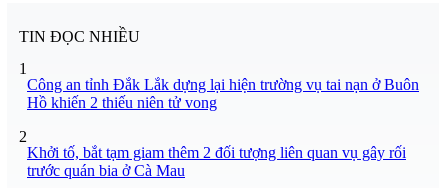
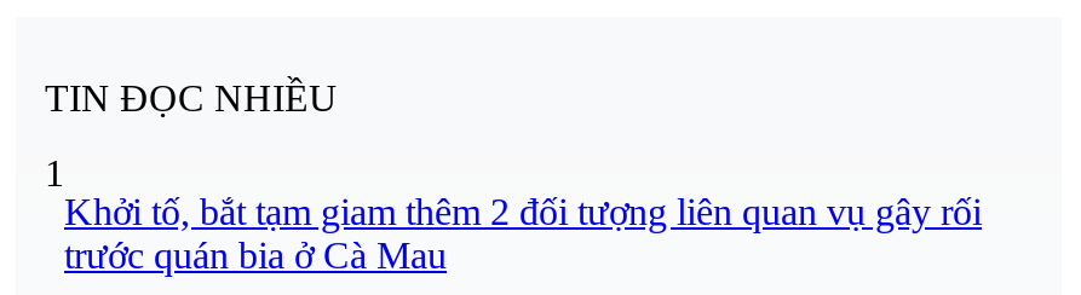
- Công an tỉnh Đắk Lắk dựng lại hiện trường vụ tai nạn ở Buôn
- Hồ khiến 2 thiếu niên tử vong
- 2
